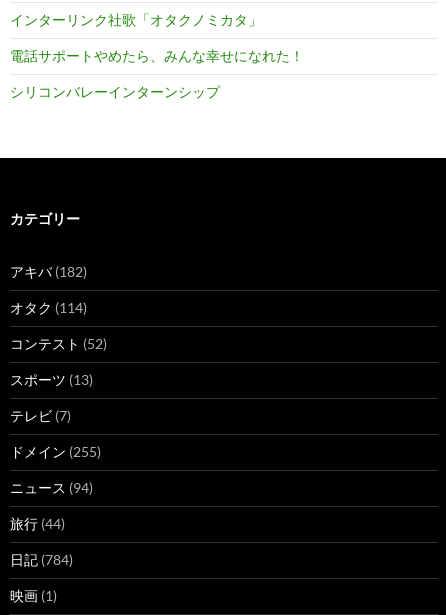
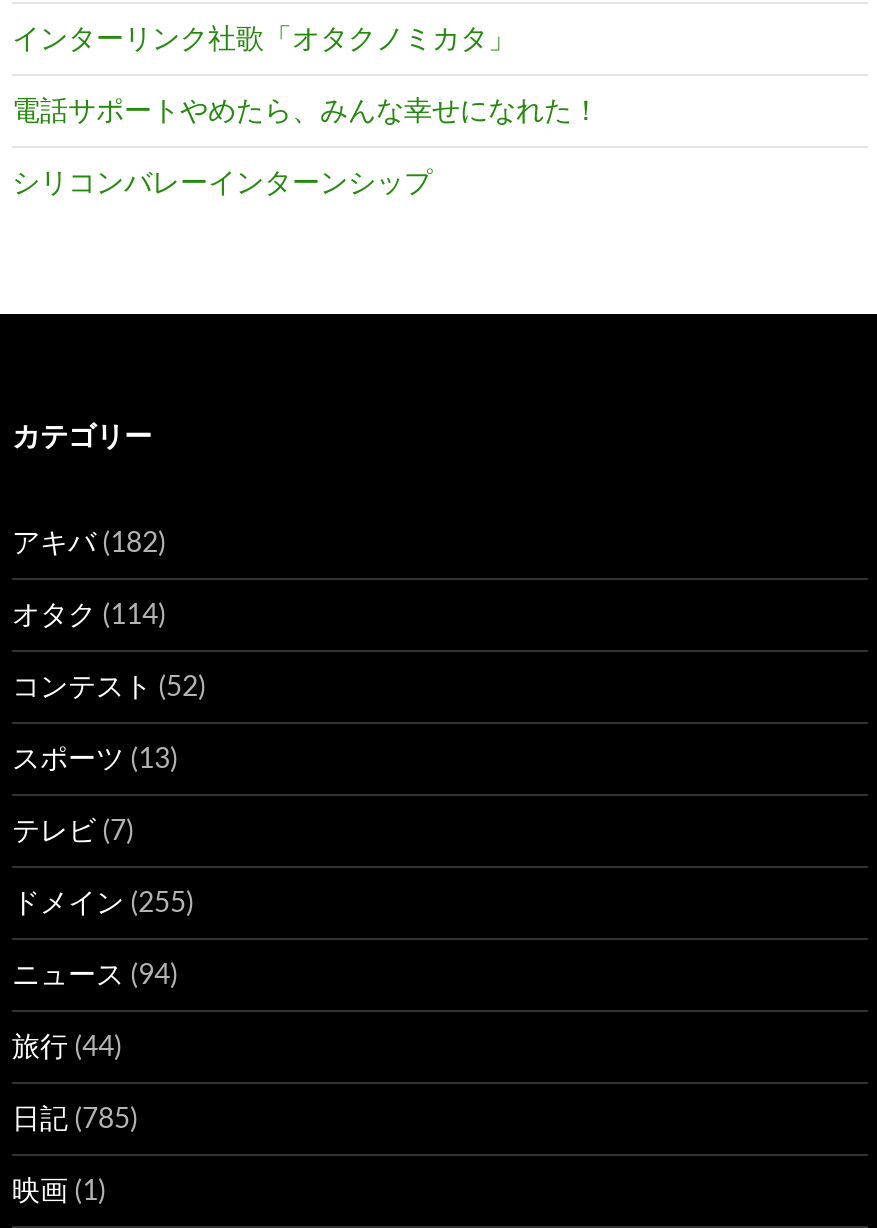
- 日記(784)
+ 日記(785)
